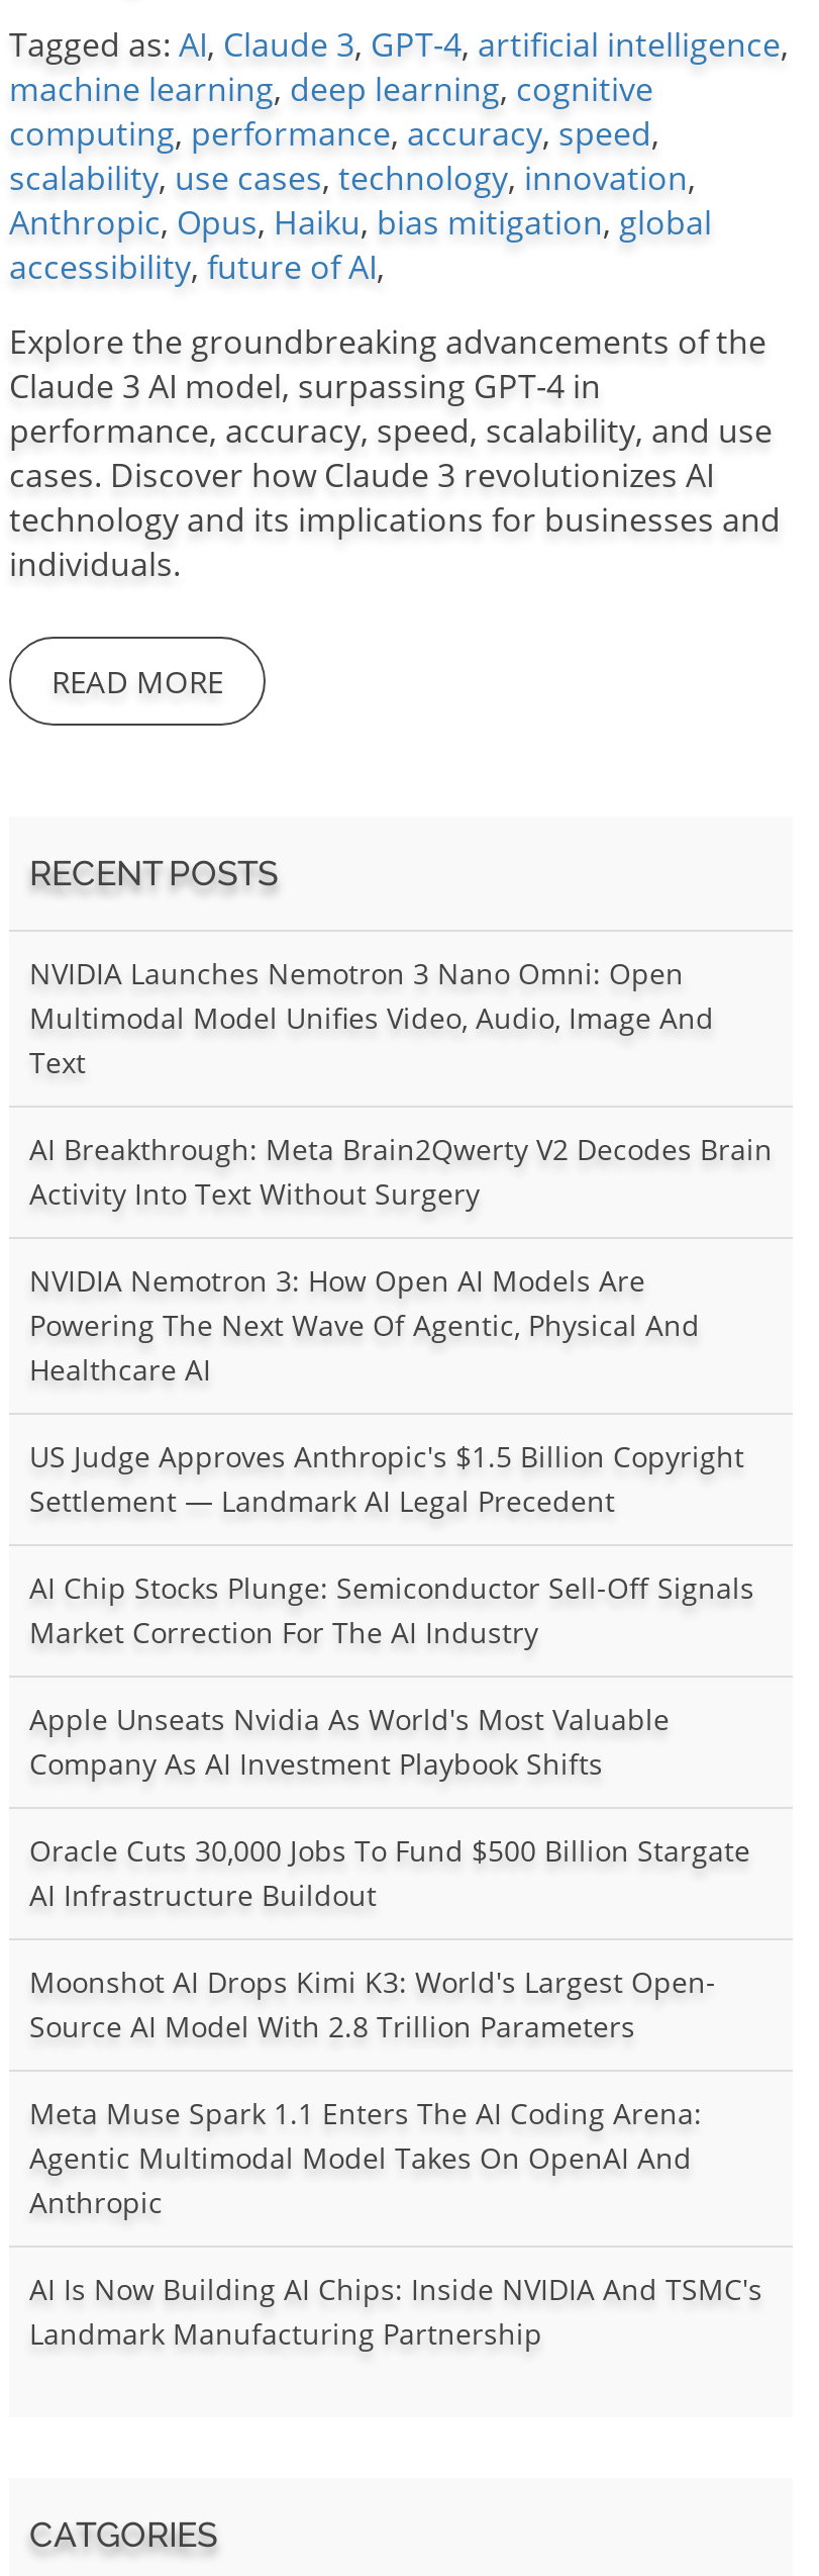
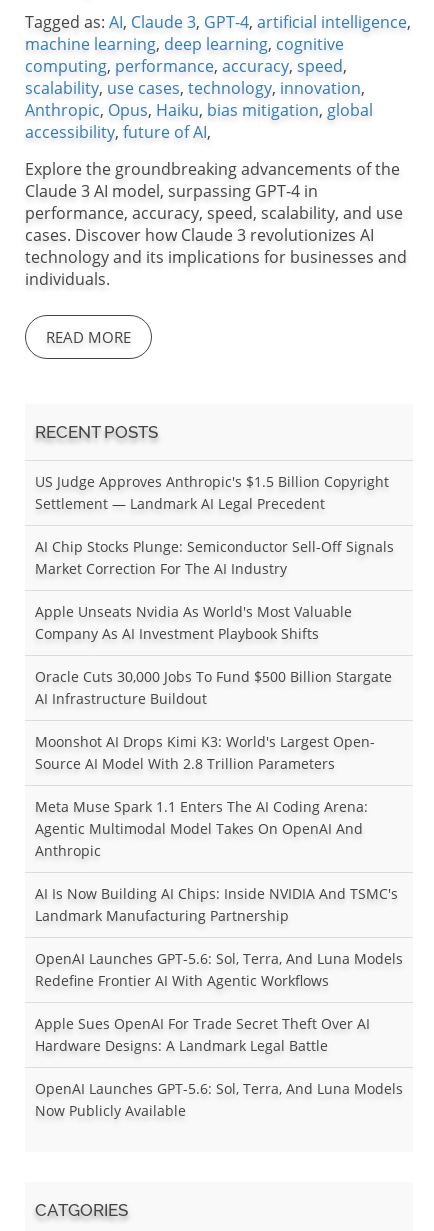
- NVIDIA Launches Nemotron 3 Nano Omni: Open
- Multimodal Model Unifies Video, Audio, Image And
- Text
- AI Breakthrough: Meta Brain2Qwerty V2 Decodes Brain
- Activity Into Text Without Surgery
- NVIDIA Nemotron 3: How Open AI Models Are
- Powering The Next Wave Of Agentic, Physical And
- Healthcare AI

moved up: US Judge Approves Anthropic's $1.5 Billion Copyright | Settlement — Landmark AI Legal Precedent | AI Chip Stocks Plunge: Semiconductor Sell-Off Signals | ... | AI Is Now Building AI Chips: Inside NVIDIA And TSMC's | Landmark Manufacturing Partnership

+ OpenAI Launches GPT-5.6: Sol, Terra, And Luna Models
+ Redefine Frontier AI With Agentic Workflows
+ Apple Sues OpenAI For Trade Secret Theft Over AI
+ Hardware Designs: A Landmark Legal Battle
+ OpenAI Launches GPT-5.6: Sol, Terra, And Luna Models
+ Now Publicly Available
